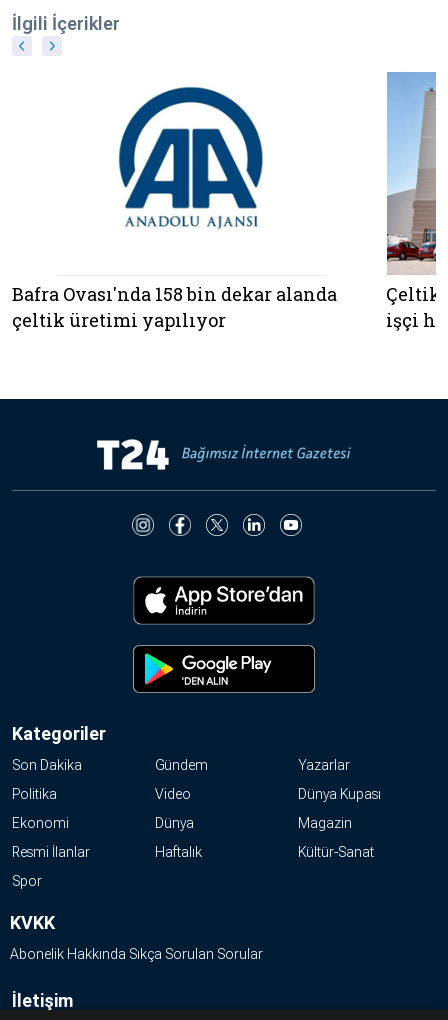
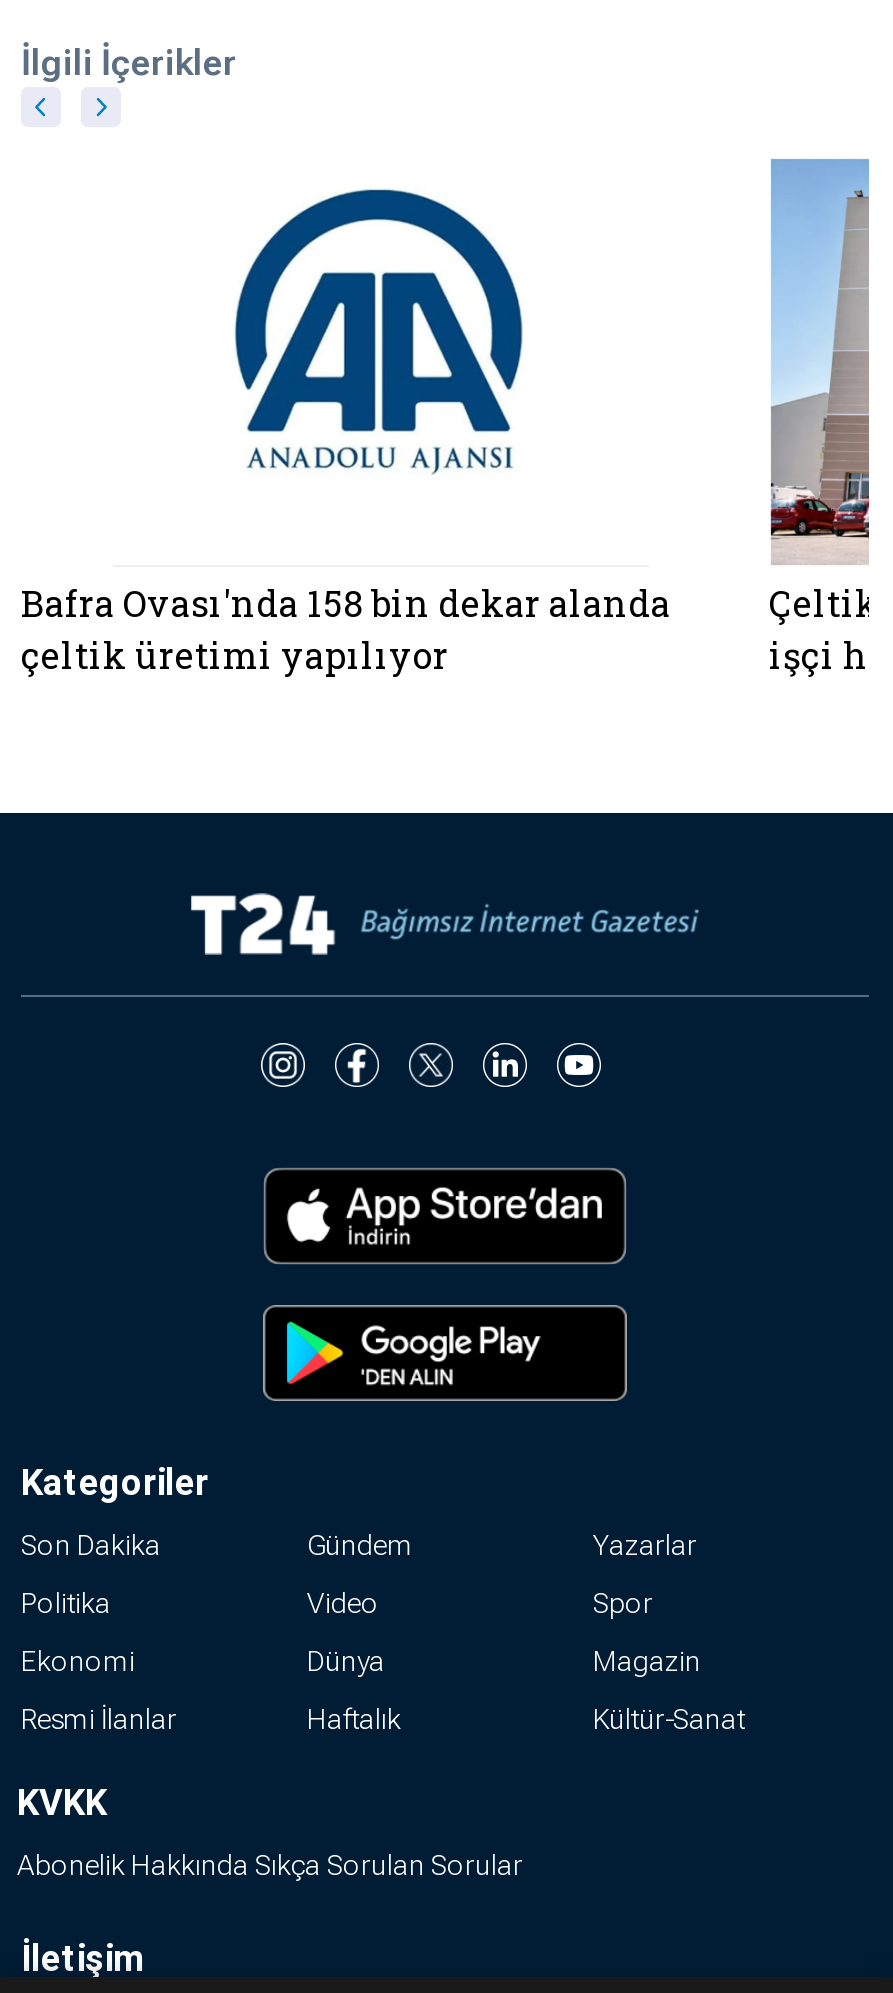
- Dünya Kupası

moved up: Spor
